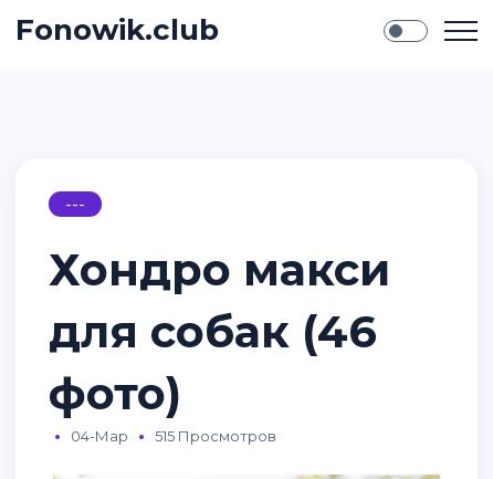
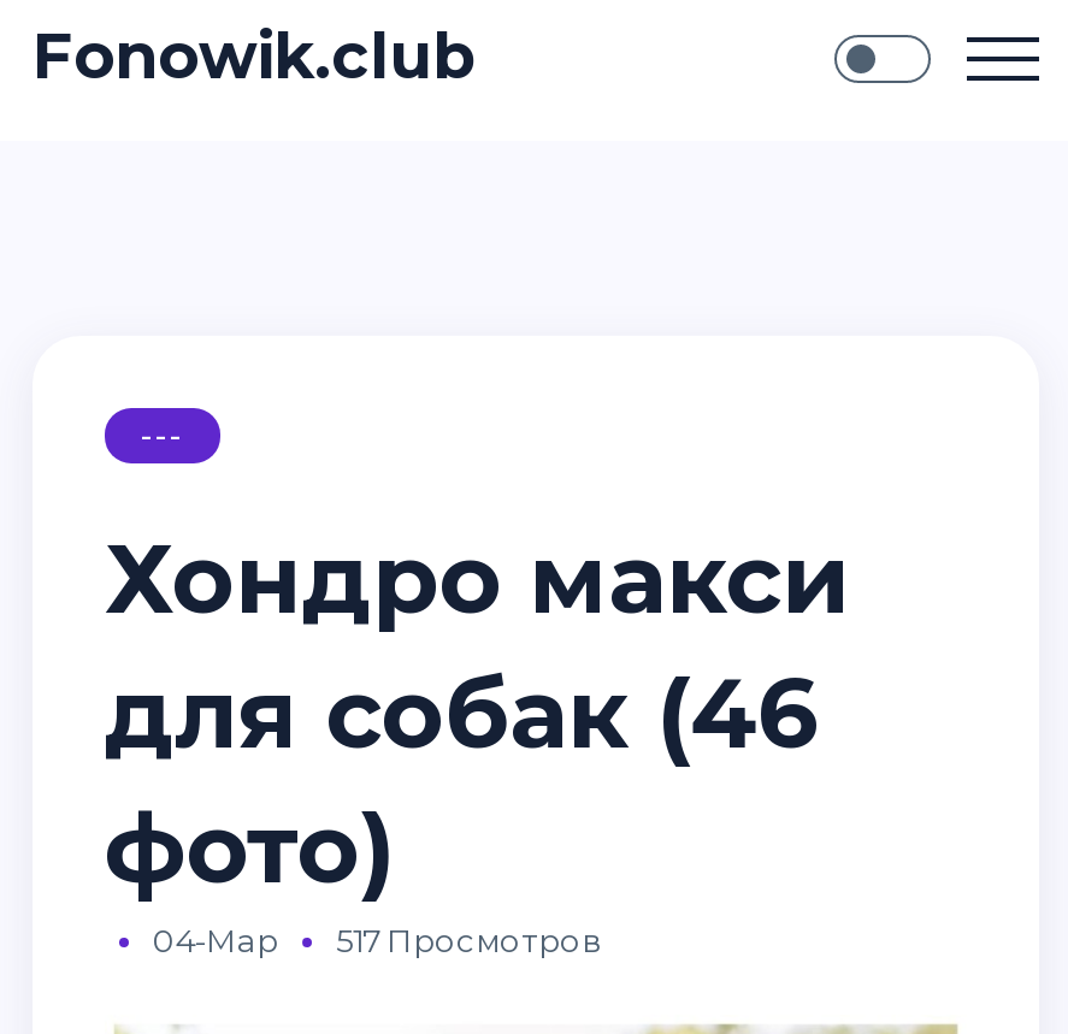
- 04-Мар 515 Просмотров
+ 04-Мар 517 Просмотров
